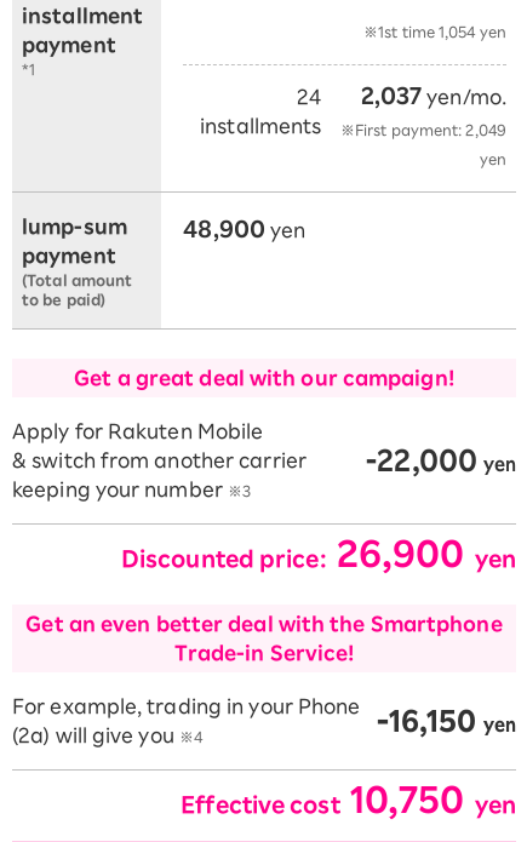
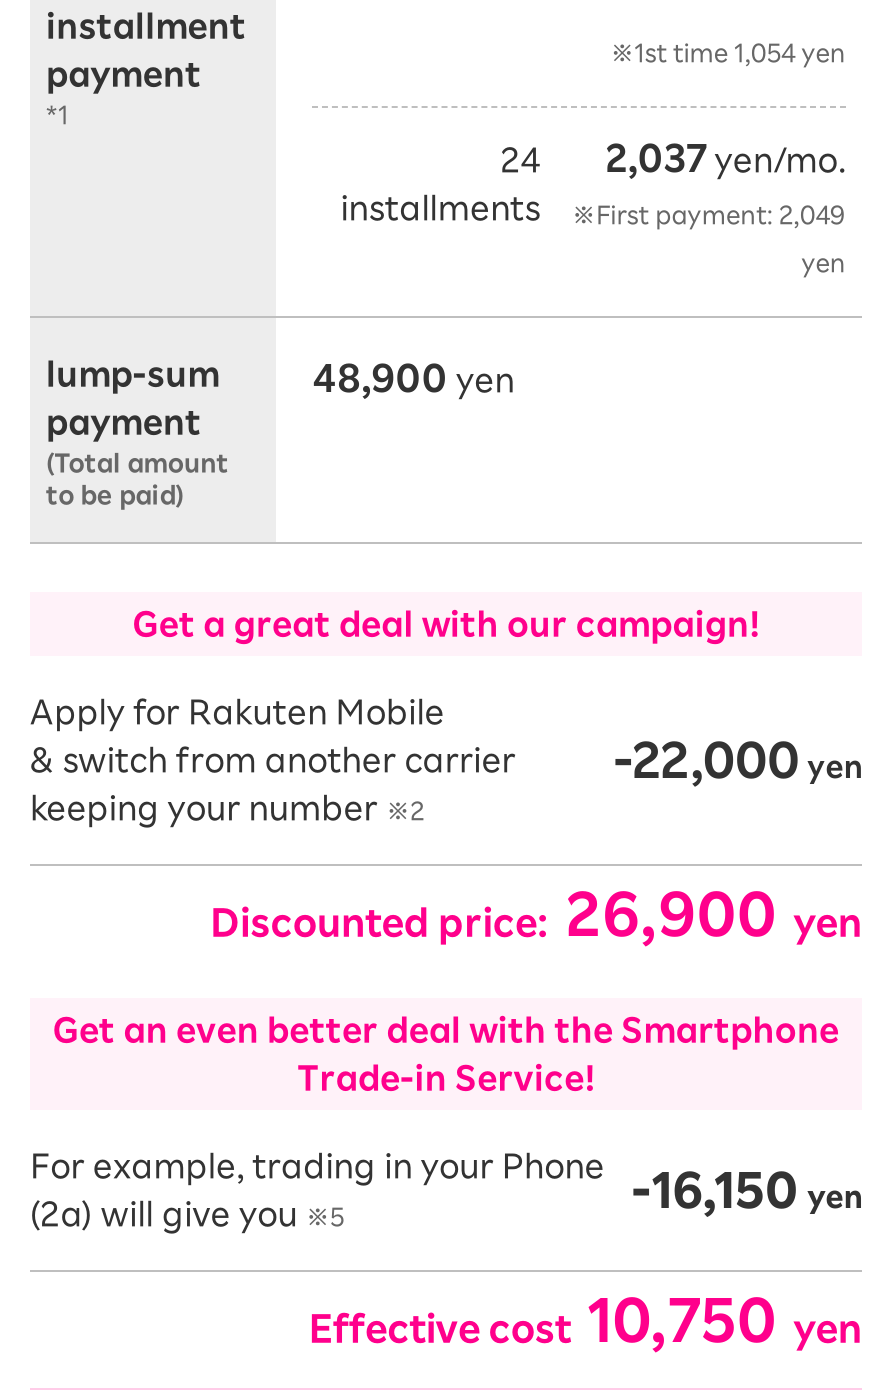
- keeping your number ※3
+ keeping your number ※2

- (2a) will give you ※4
+ (2a) will give you ※5
